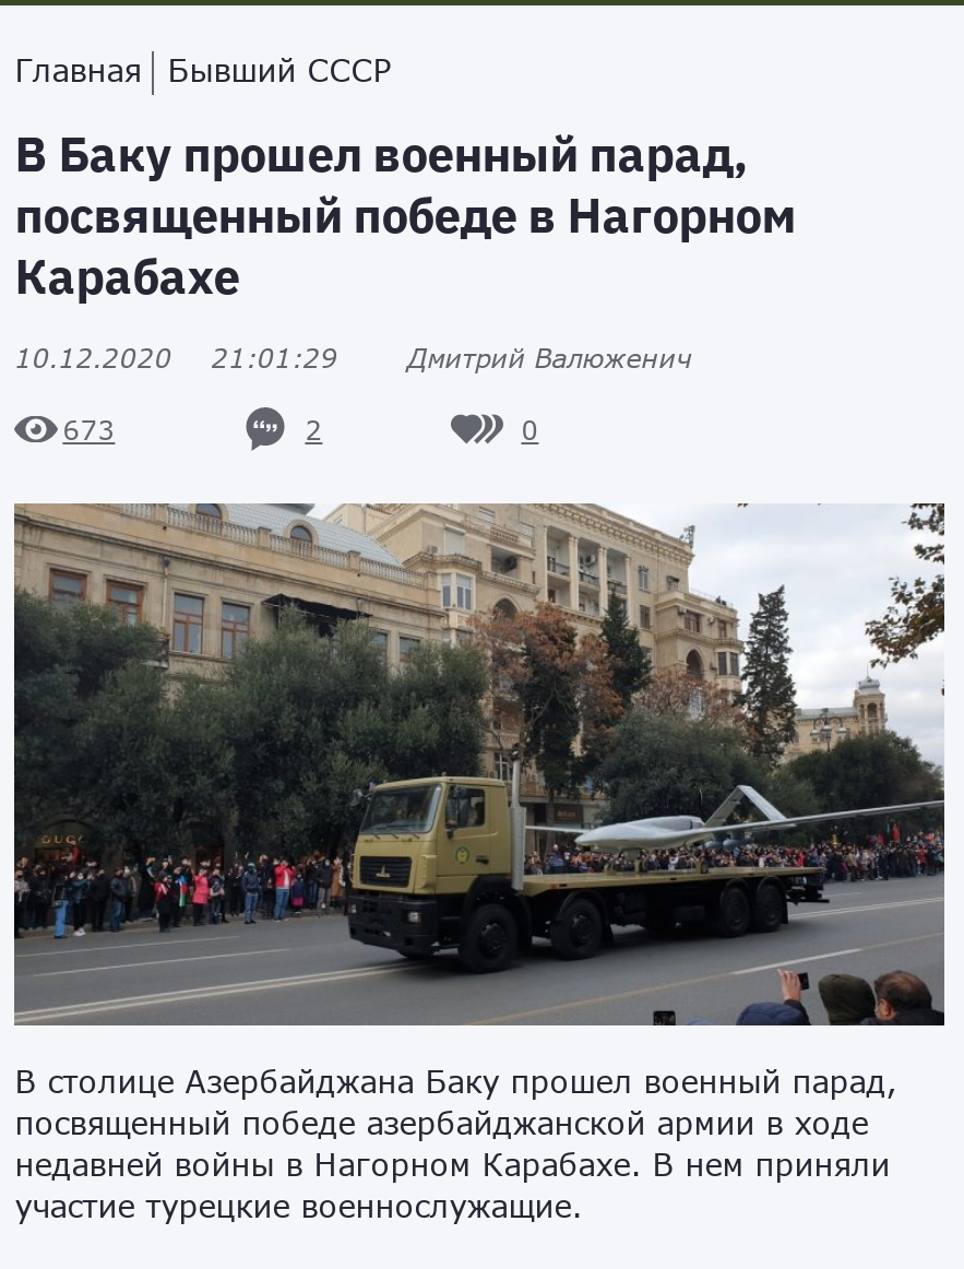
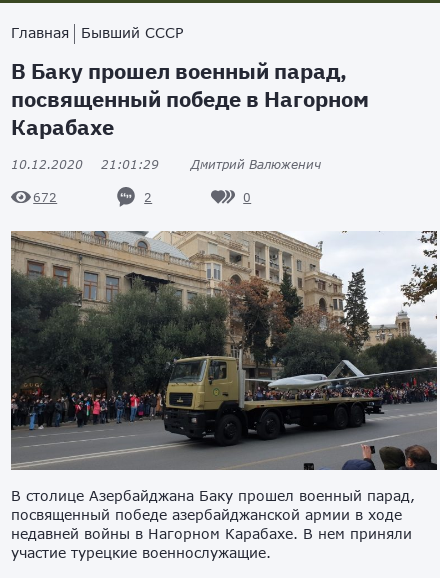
- 673
+ 672
